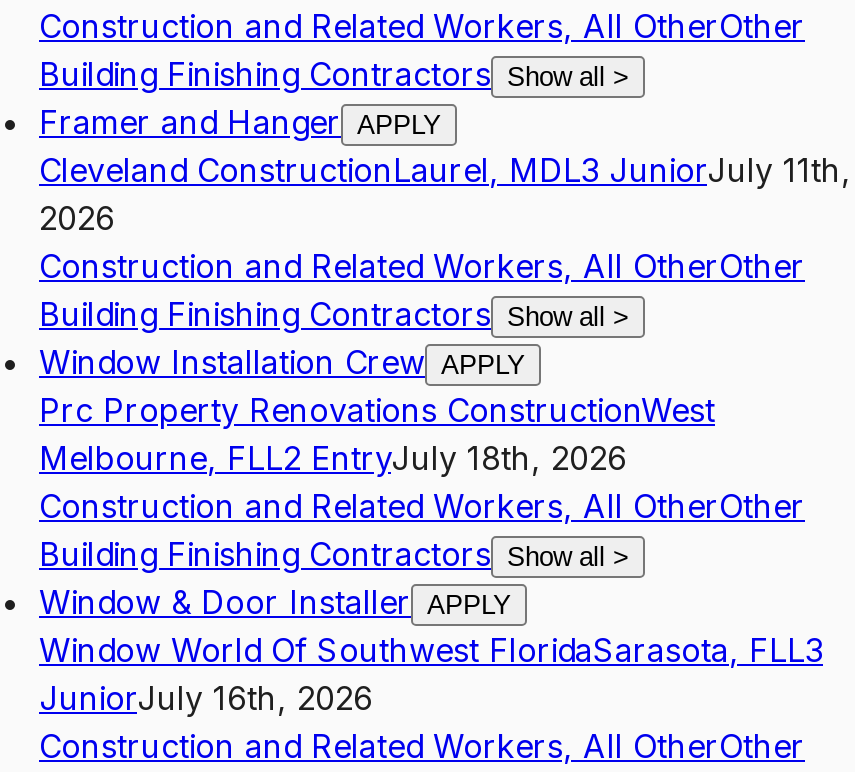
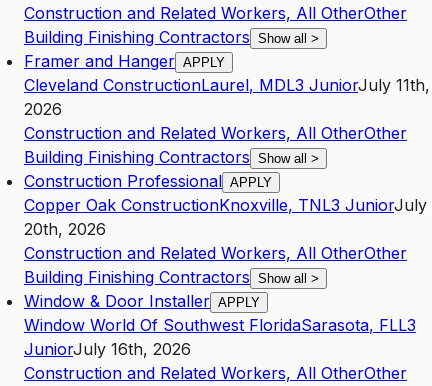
- Window Installation Crew APPLY
- Prc Property Renovations ConstructionWest
- Melbourne, FLL2 EntryJuly 18th, 2026
+ Construction Professional APPLY
+ Copper Oak ConstructionKnoxville, TN L3 JuniorJuly
+ 20th, 2026
